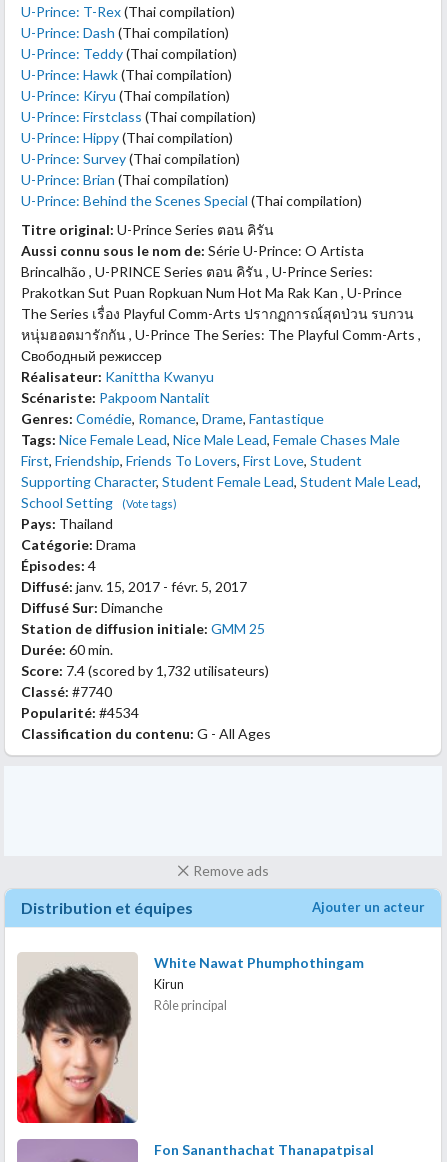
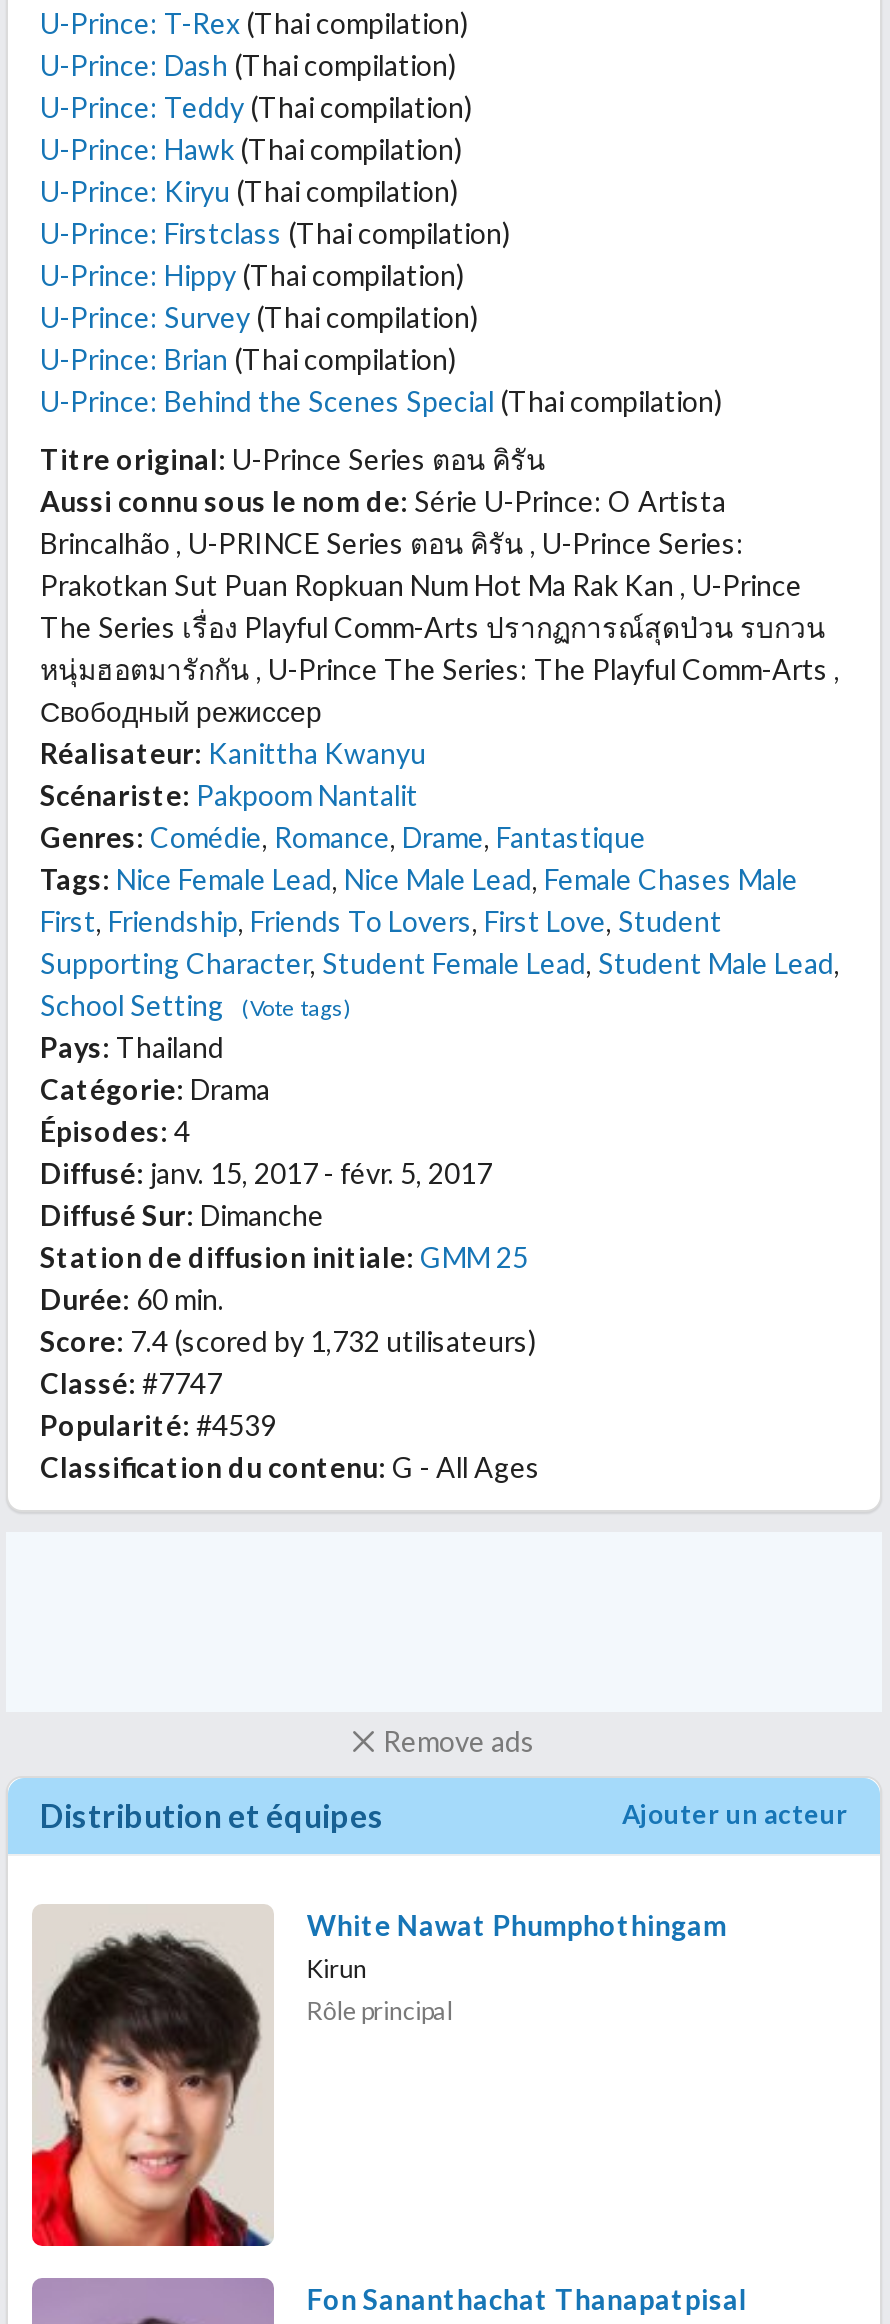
- Classé: #7740
+ Classé: #7747

- Popularité: #4534
+ Popularité: #4539
